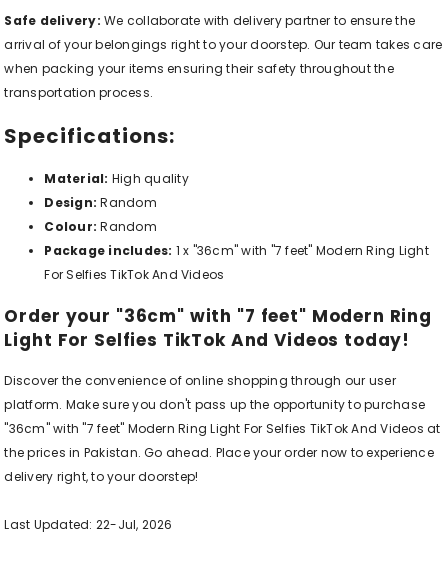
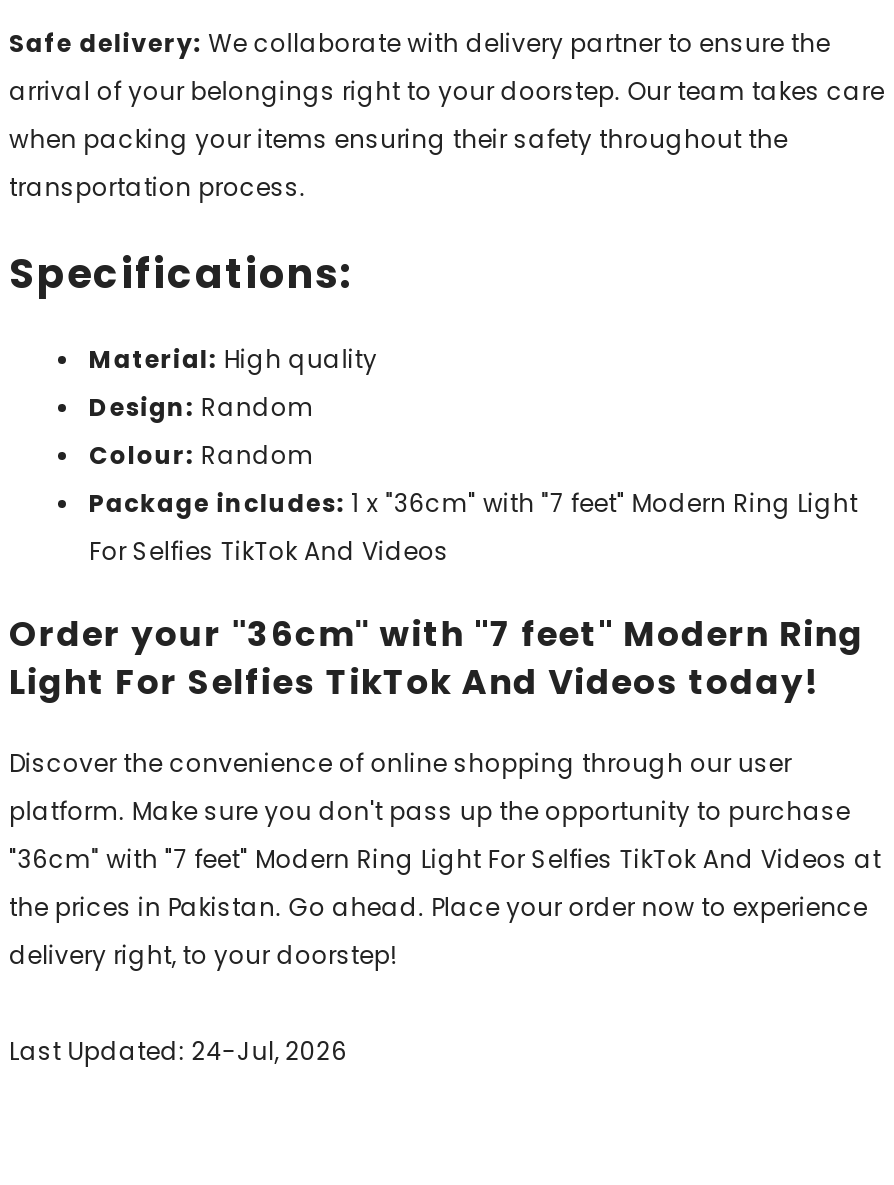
- Last Updated: 22-Jul, 2026
+ Last Updated: 24-Jul, 2026
